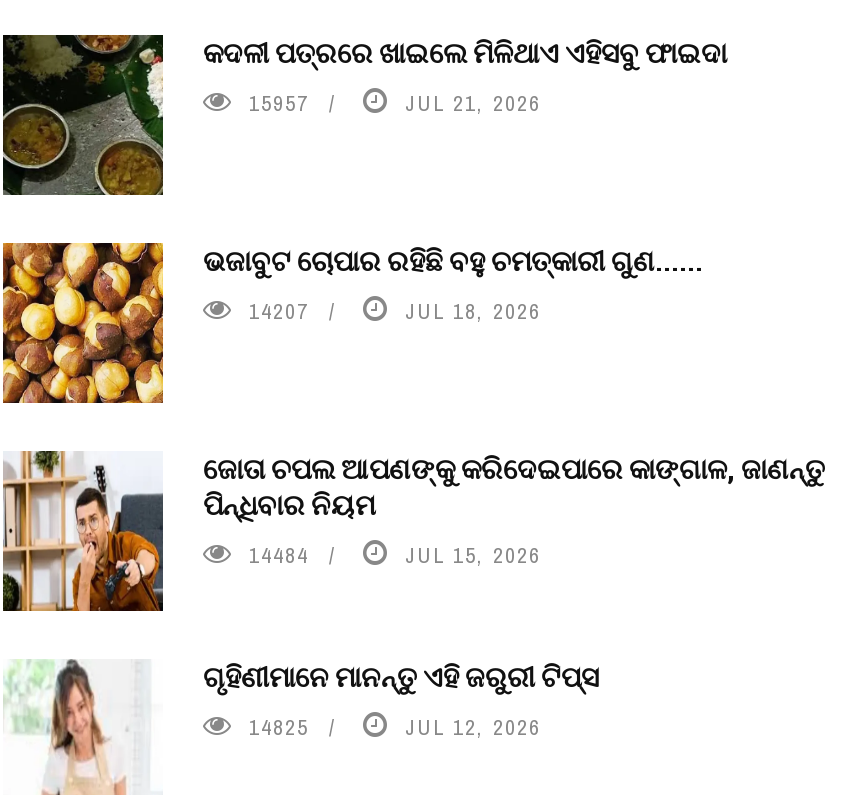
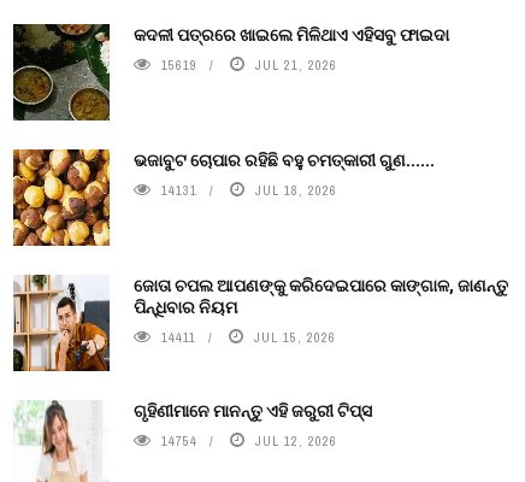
- 15957
+ 15619

- 14207
+ 14131

- 14484
+ 14411

- 14825
+ 14754
